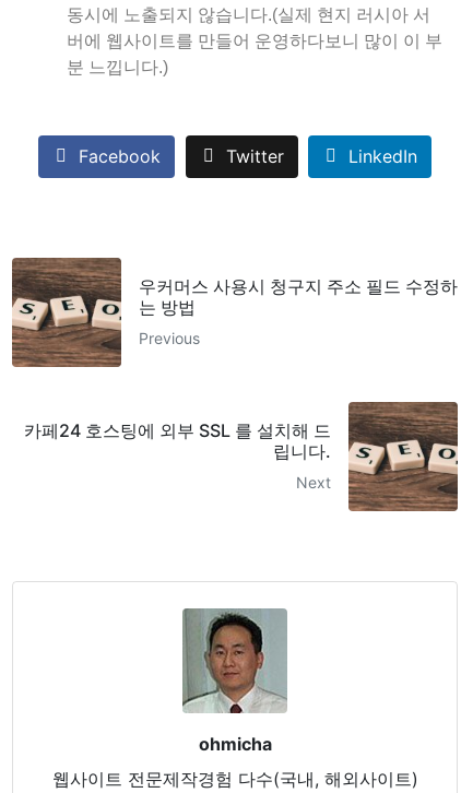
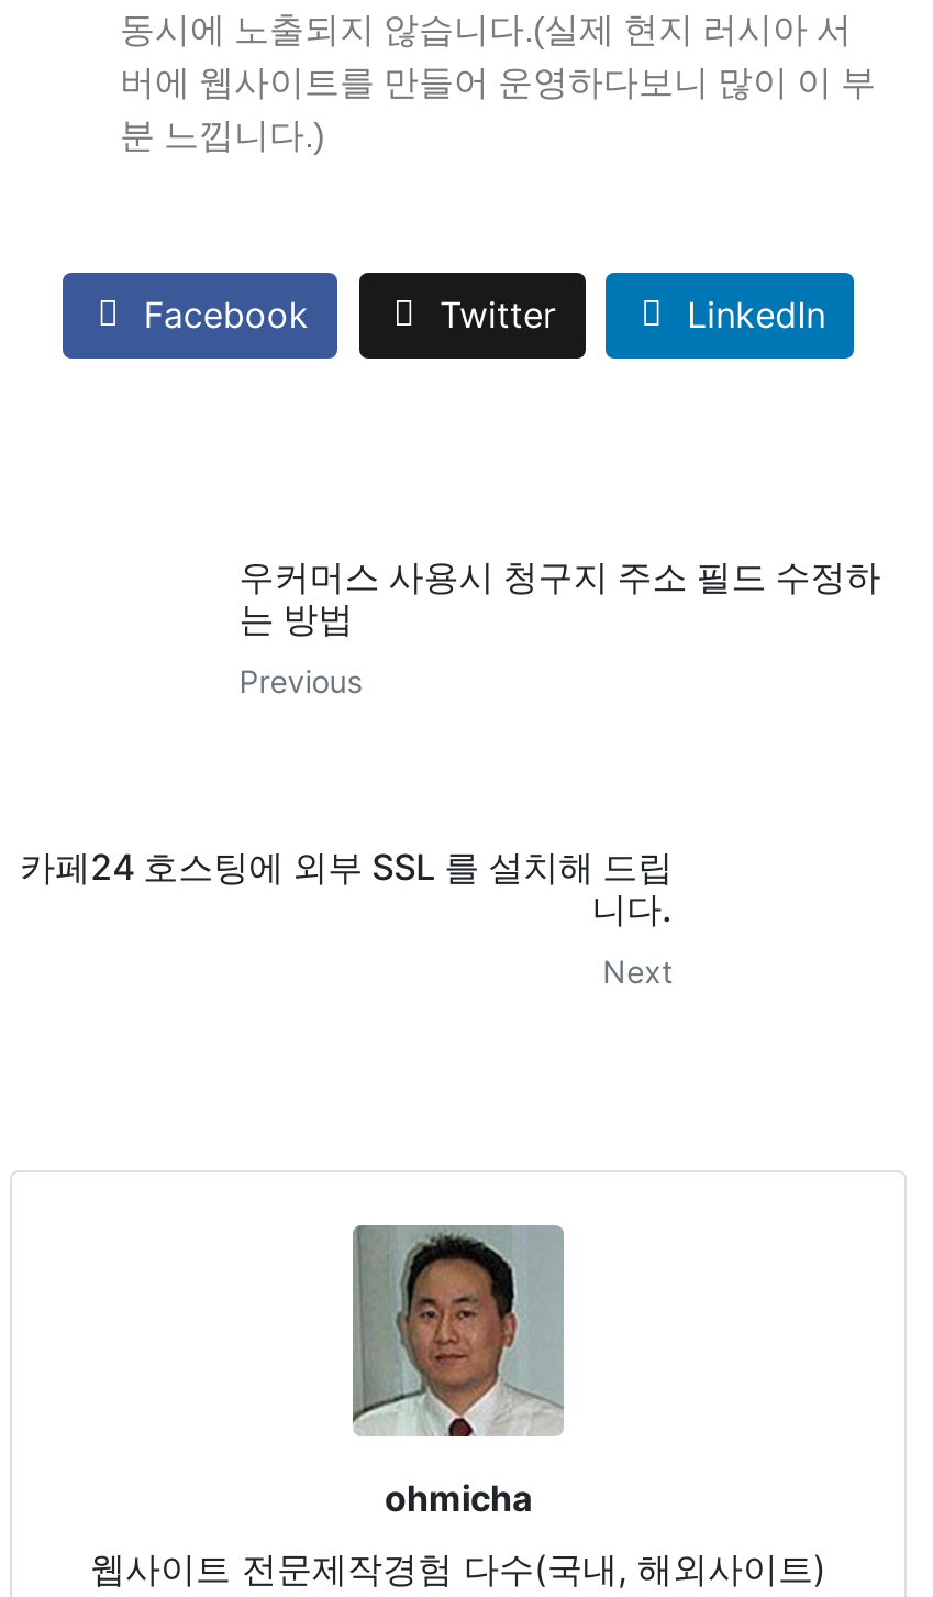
- [image]

- [image]
